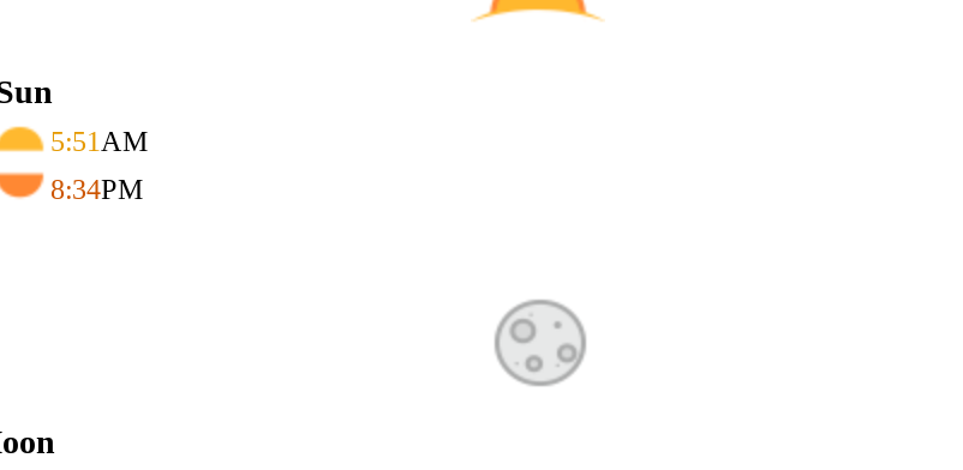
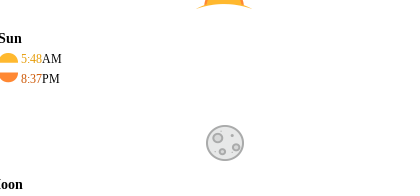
- 5:51 AM
+ 5:48 AM

- 8:34PM
+ 8:37PM
